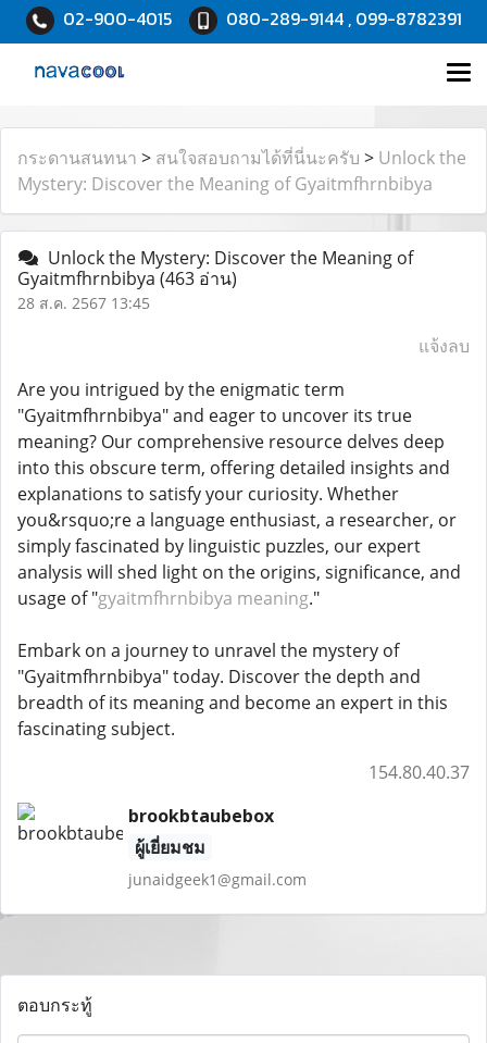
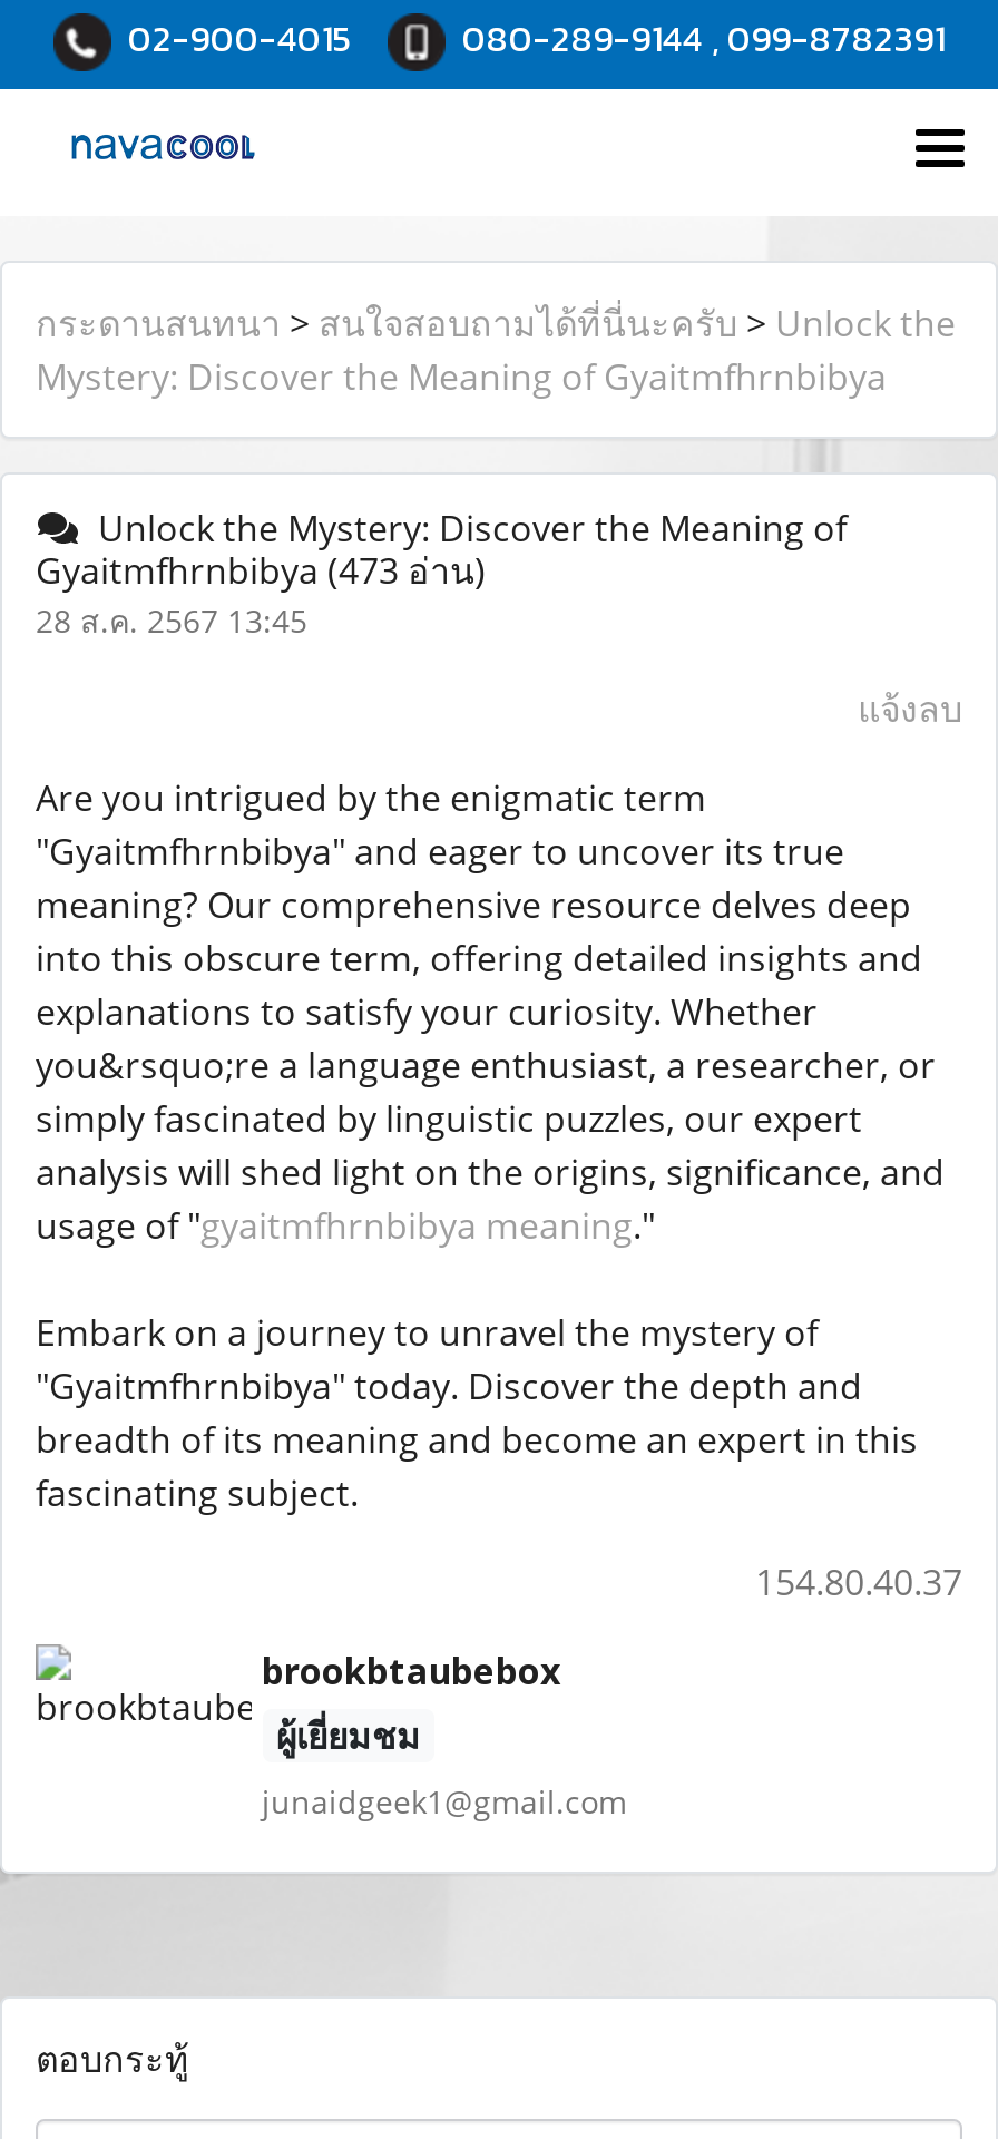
- Gyaitmfhrnbibya(463 อ่าน)
+ Gyaitmfhrnbibya(473 อ่าน)
